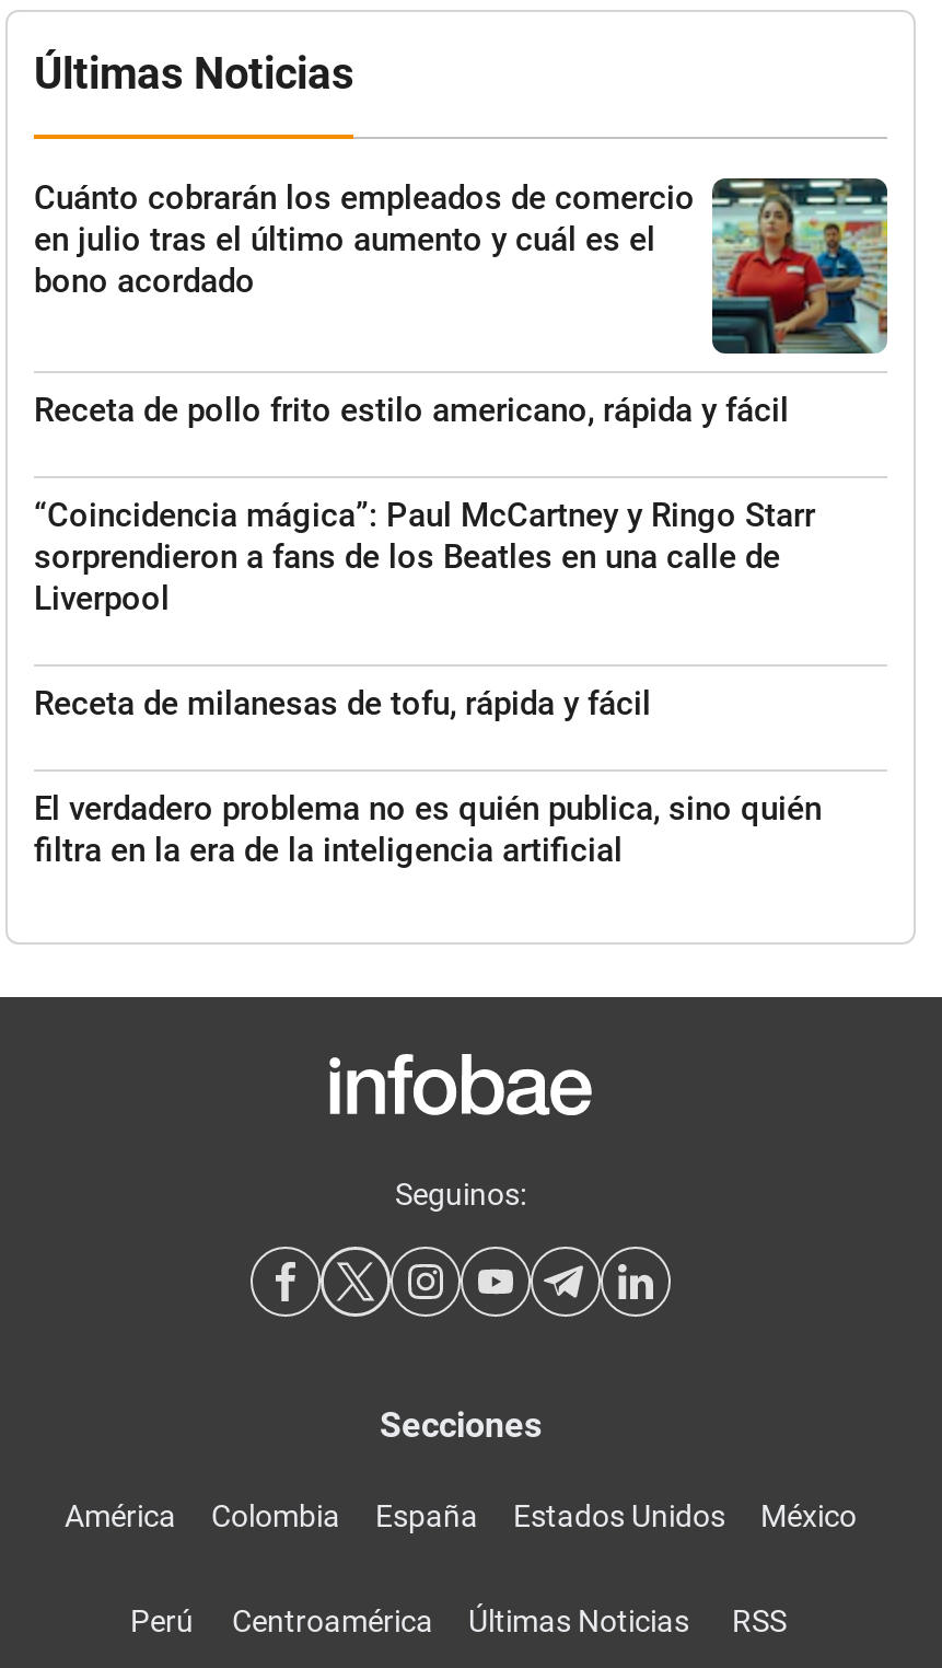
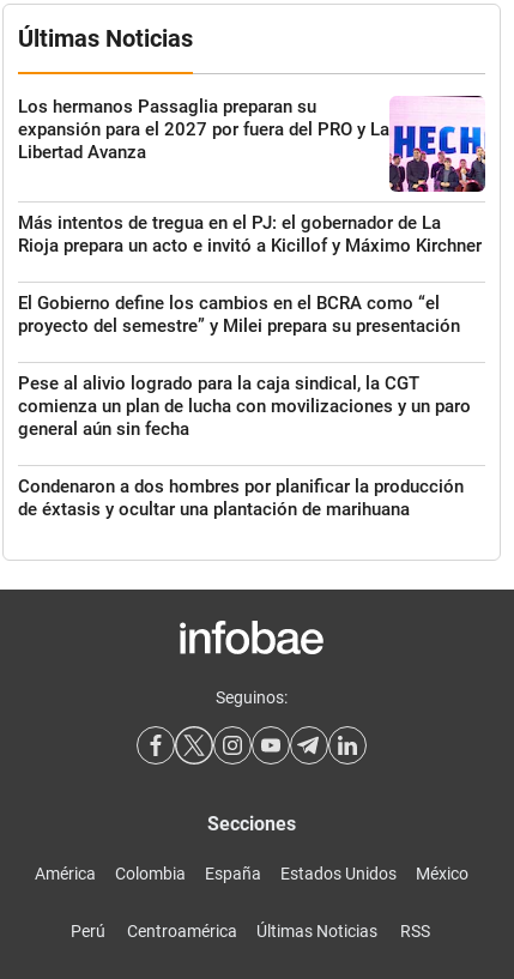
- [image]
- Cuánto cobrarán los empleados de comercio
- en julio tras el último aumento y cuál es el
- bono acordado
+ [image]
+ Los hermanos Passaglia preparan su
+ expansión para el 2027 por fuera del PRO y La
+ Libertad Avanza

- Receta de pollo frito estilo americano, rápida y fácil
+ Más intentos de tregua en el PJ: el gobernador de La
+ Rioja prepara un acto e invitó a Kicillof y Máximo Kirchner

- “Coincidencia mágica”: Paul McCartney y Ringo Starr
- sorprendieron a fans de los Beatles en una calle de
- Liverpool
+ El Gobierno define los cambios en el BCRA como “el
+ proyecto del semestre” y Milei prepara su presentación

- Receta de milanesas de tofu, rápida y fácil
+ Pese al alivio logrado para la caja sindical, la CGT
+ comienza un plan de lucha con movilizaciones y un paro
+ general aún sin fecha

- El verdadero problema no es quién publica, sino quién
- filtra en la era de la inteligencia artificial
+ Condenaron a dos hombres por planificar la producción
+ de éxtasis y ocultar una plantación de marihuana
